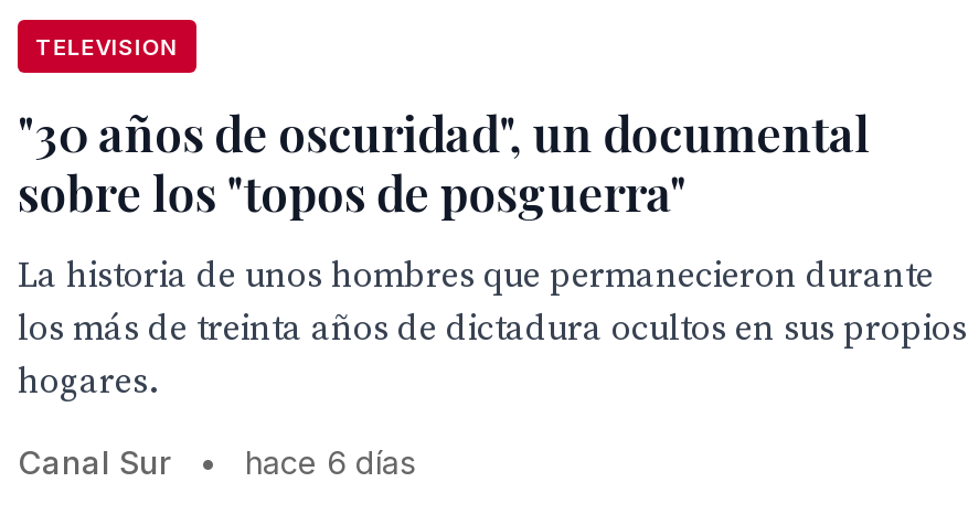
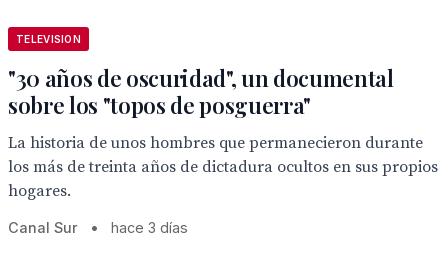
- hace 6 días
+ hace 3 días
